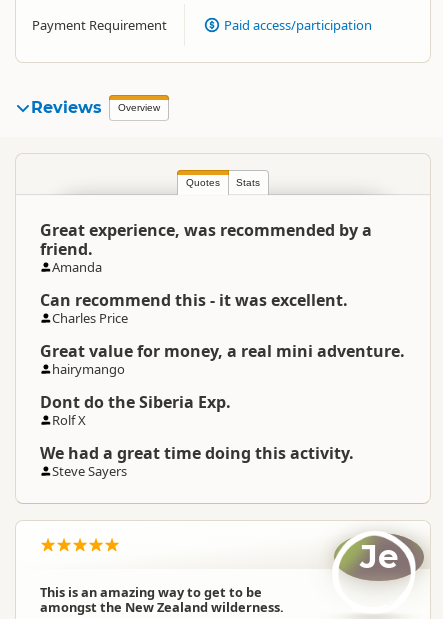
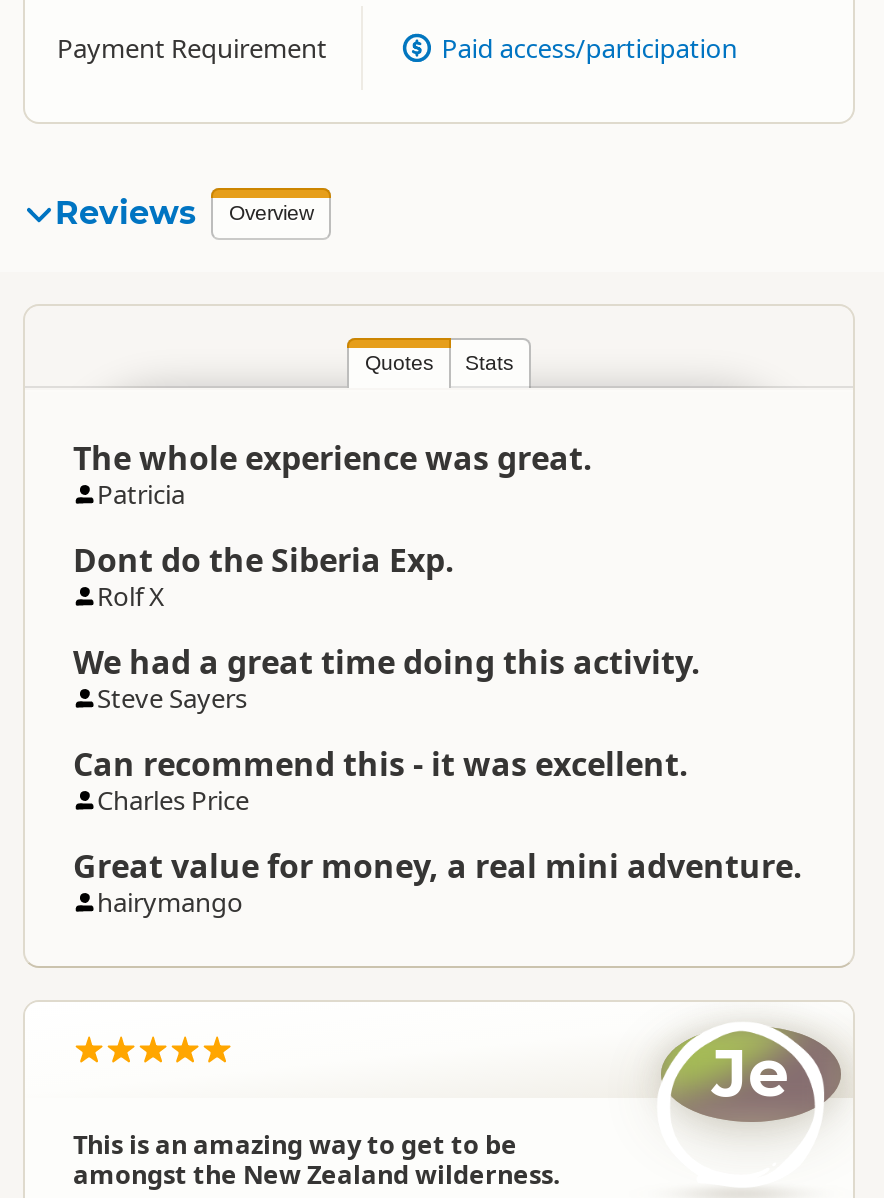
- Great experience, was recommended by a
- friend.
- Amanda
+ The whole experience was great.
+ Patricia

moved down: Can recommend this - it was excellent. | Charles Price | Great value for money, a real mini adventure. | hairymango

moved up: Dont do the Siberia Exp. | Rolf X | We had a great time doing this activity. | Steve Sayers
